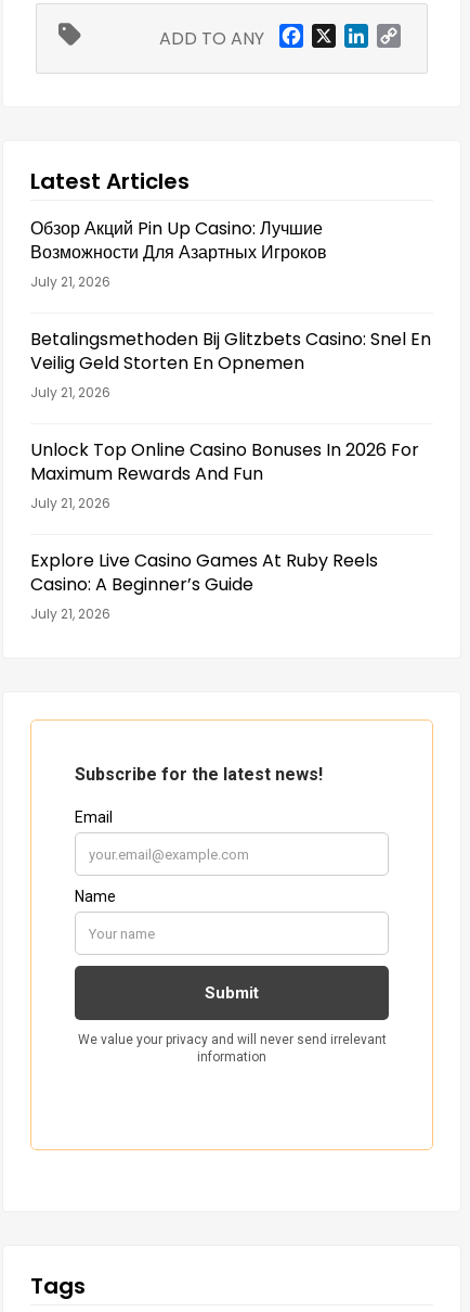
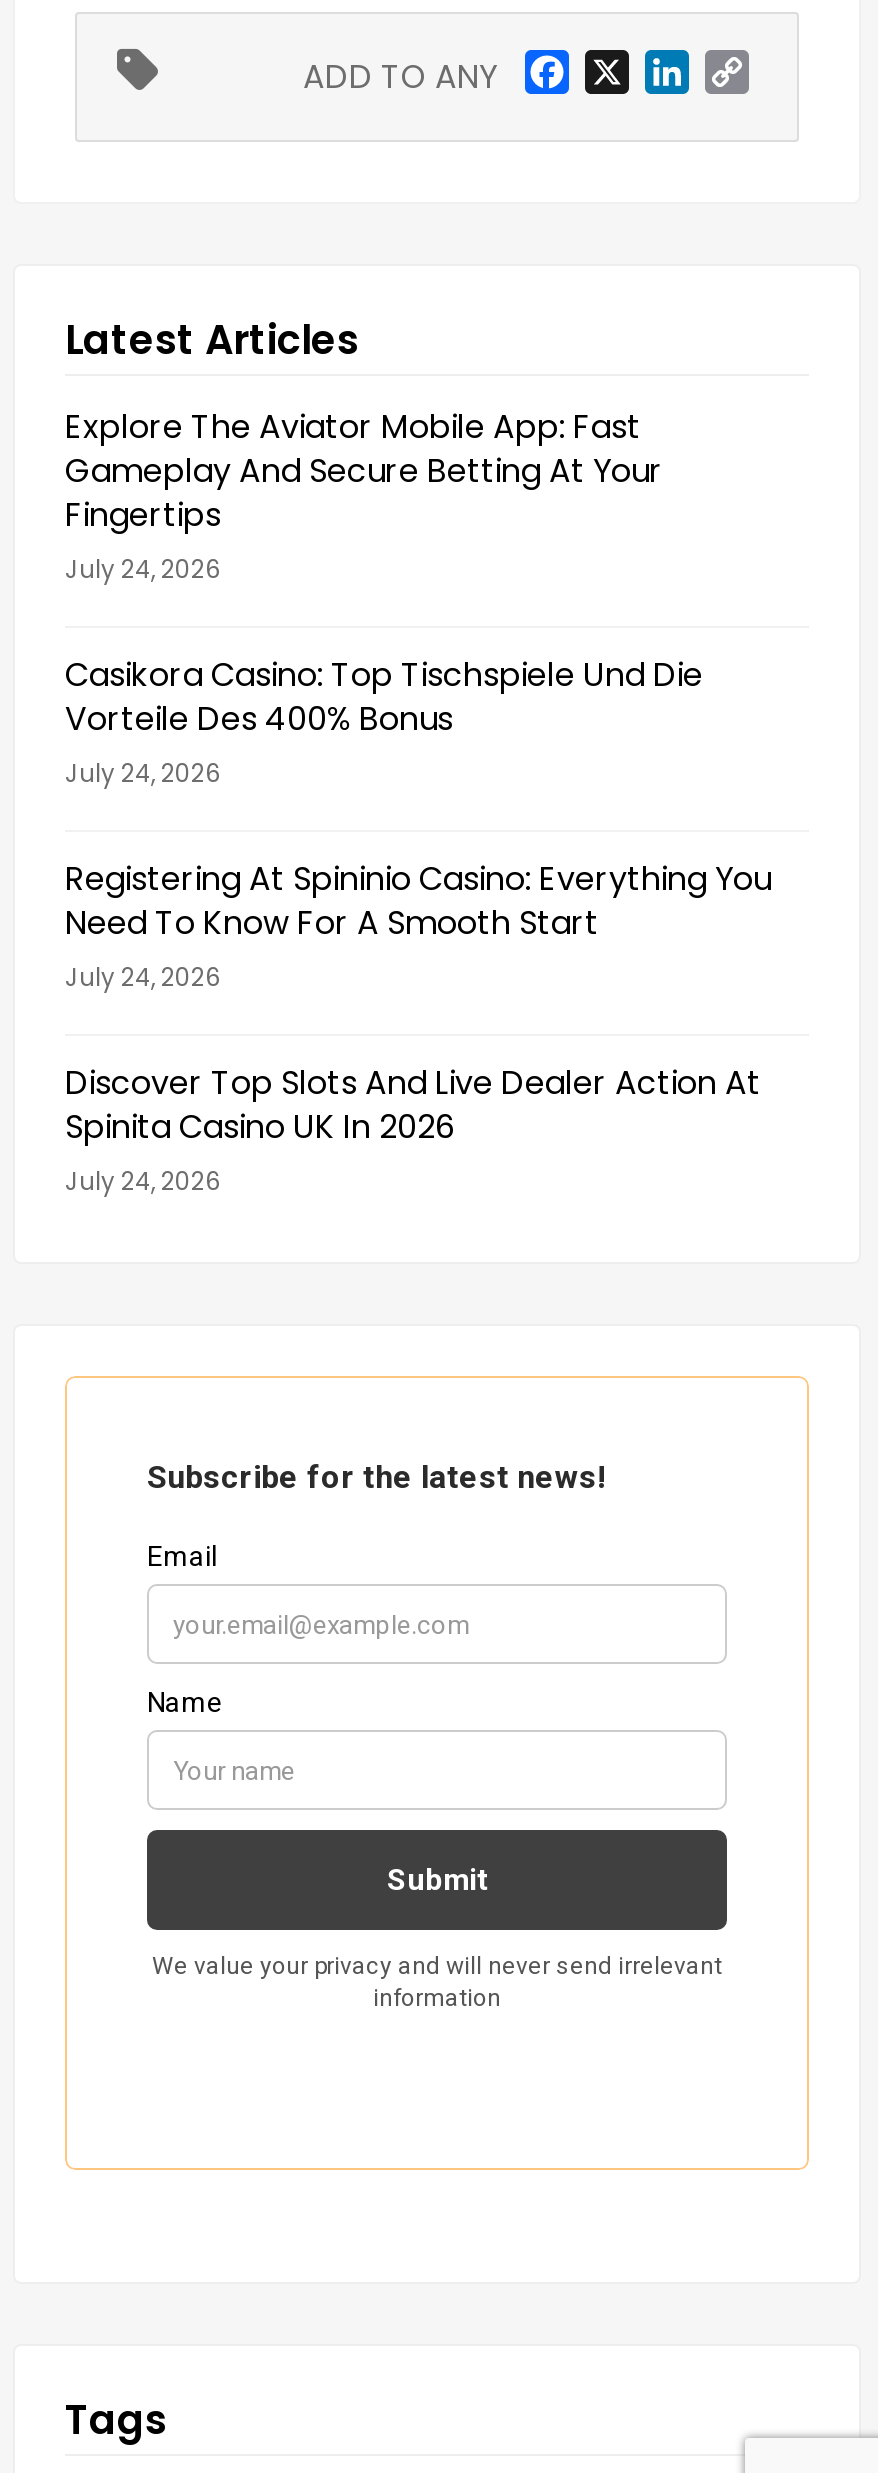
- Обзор Акций Pin Up Casino: Лучшие
- Возможности Для Азартных Игроков
- July 21, 2026
+ Explore The Aviator Mobile App: Fast
+ Gameplay And Secure Betting At Your
+ Fingertips
+ July 24, 2026

- Betalingsmethoden Bij Glitzbets Casino: Snel En
- Veilig Geld Storten En Opnemen
- July 21, 2026
+ Casikora Casino: Top Tischspiele Und Die
+ Vorteile Des 400% Bonus
+ July 24, 2026

- Unlock Top Online Casino Bonuses In 2026 For
- Maximum Rewards And Fun
- July 21, 2026
+ Registering At Spininio Casino: Everything You
+ Need To Know For A Smooth Start
+ July 24, 2026

- Explore Live Casino Games At Ruby Reels
- Casino: A Beginner’s Guide
- July 21, 2026
+ Discover Top Slots And Live Dealer Action At
+ Spinita Casino UK In 2026
+ July 24, 2026
